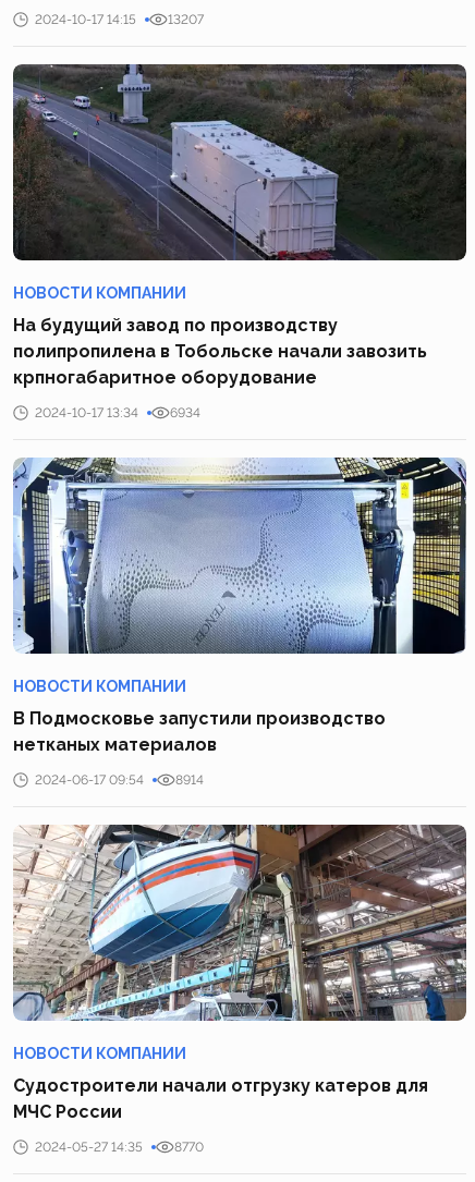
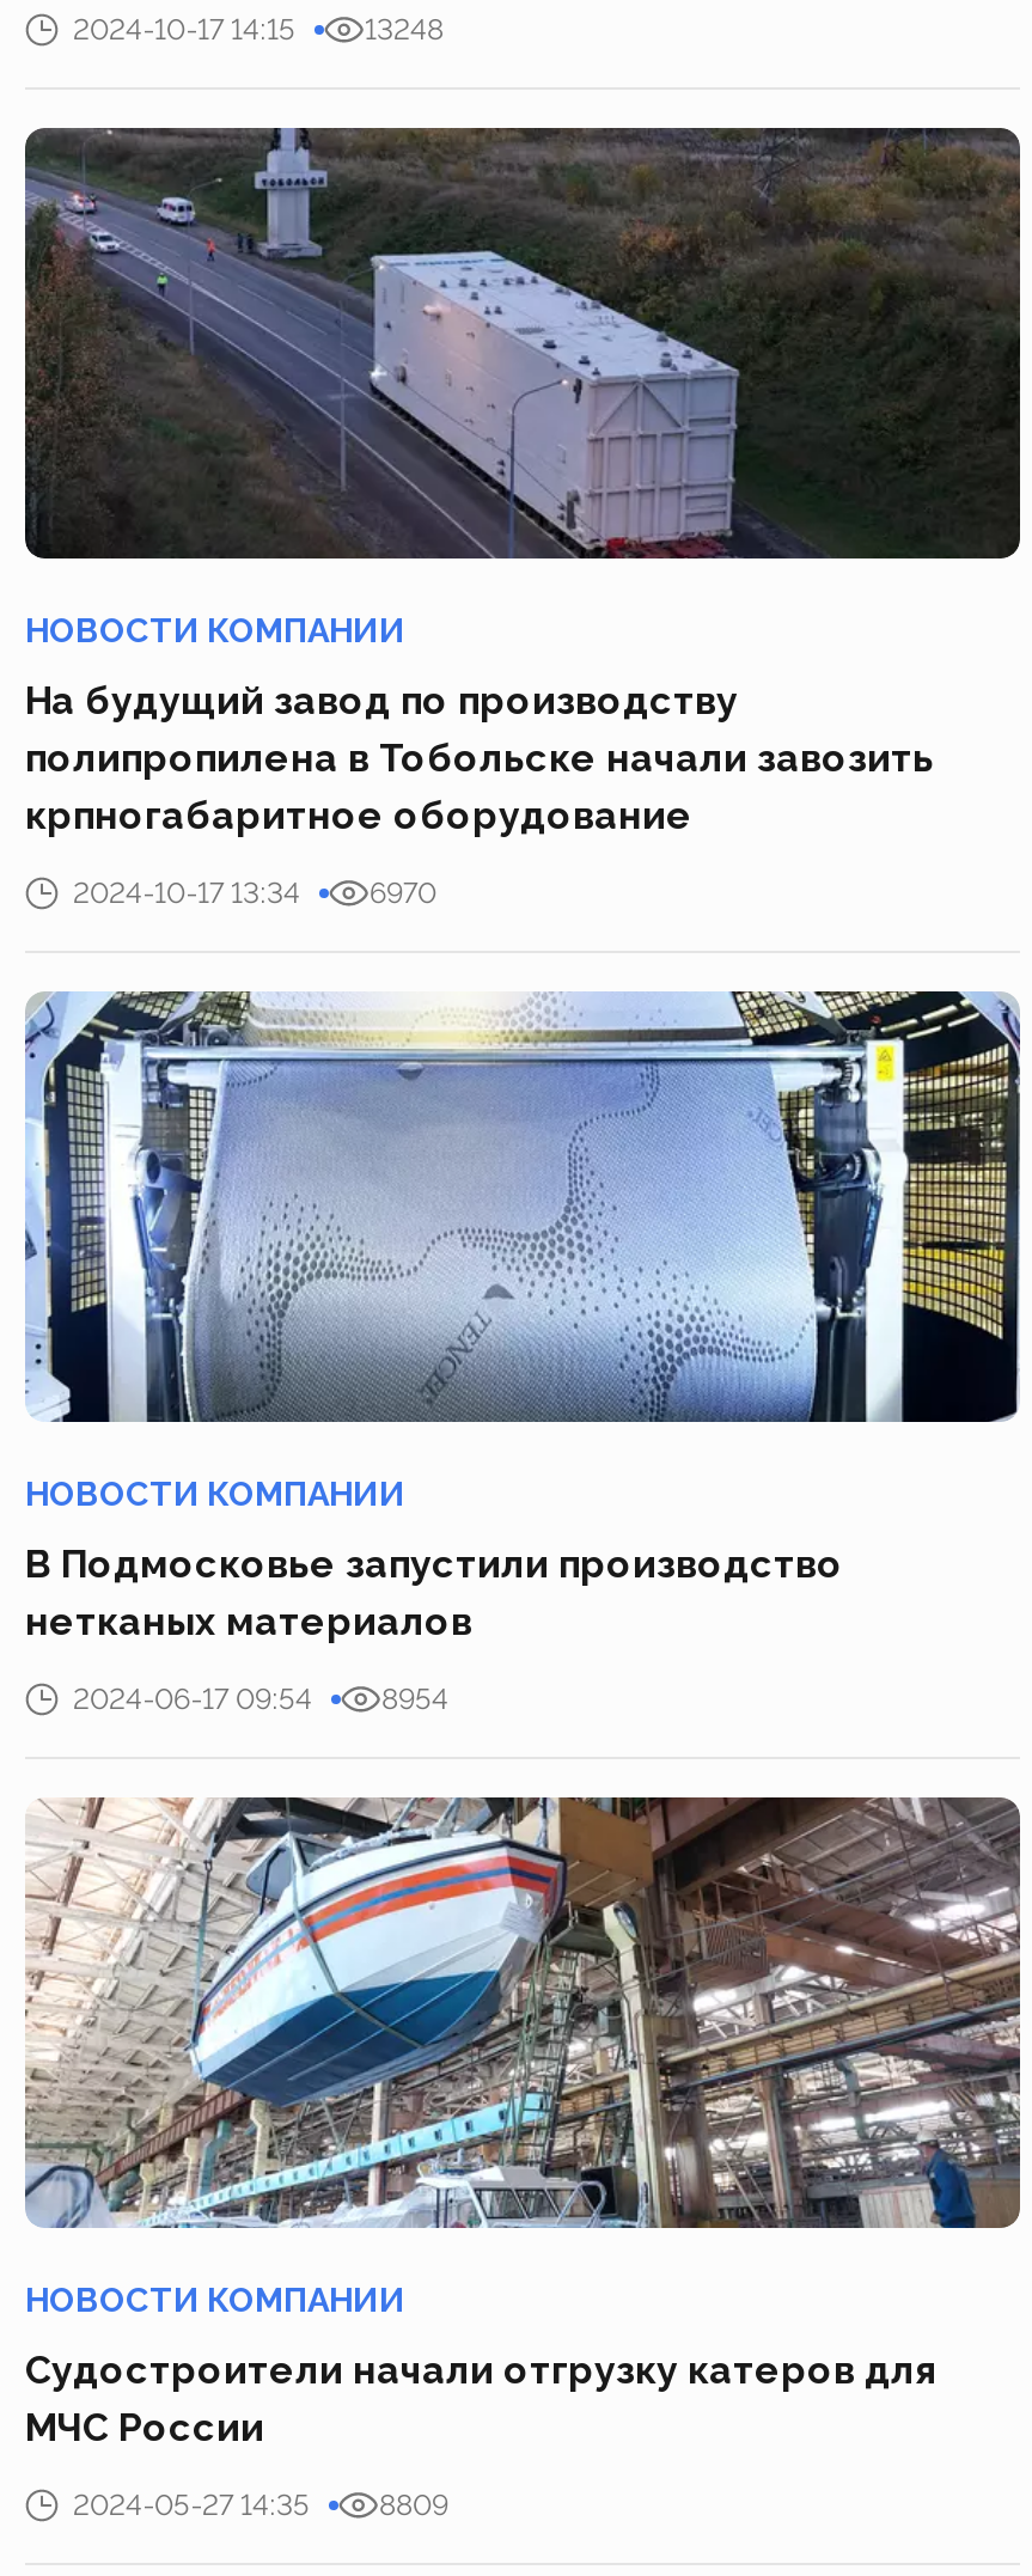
- 13207
+ 13248

- 6934
+ 6970

- 8914
+ 8954

- 8770
+ 8809
